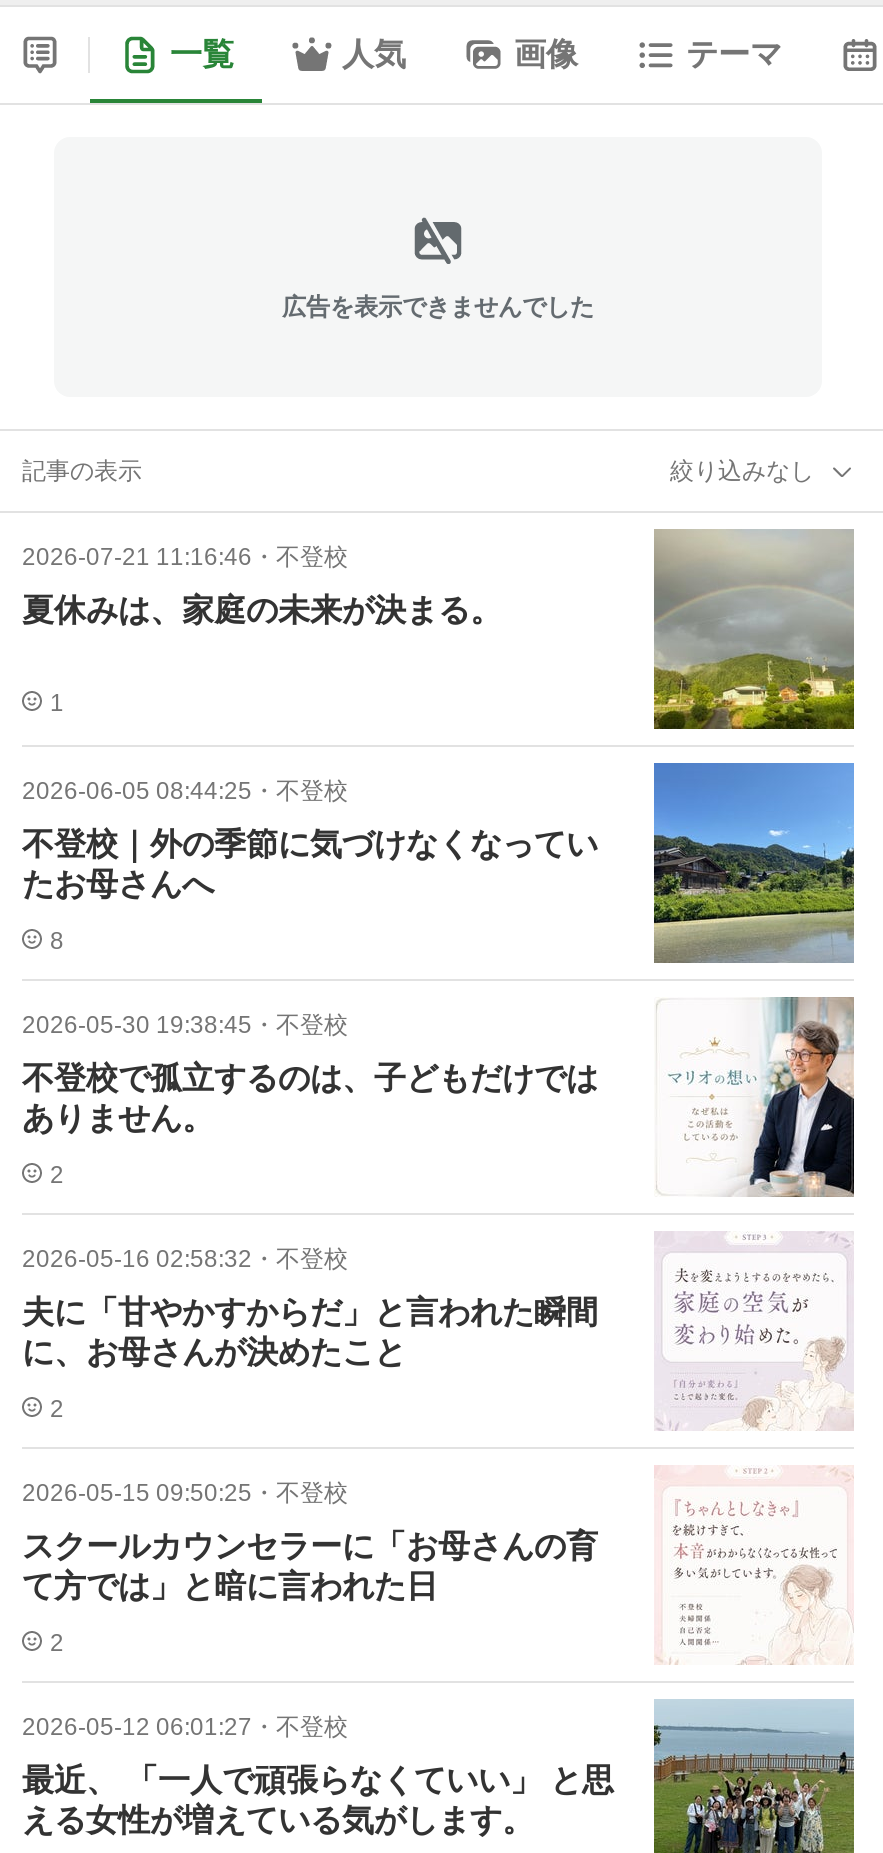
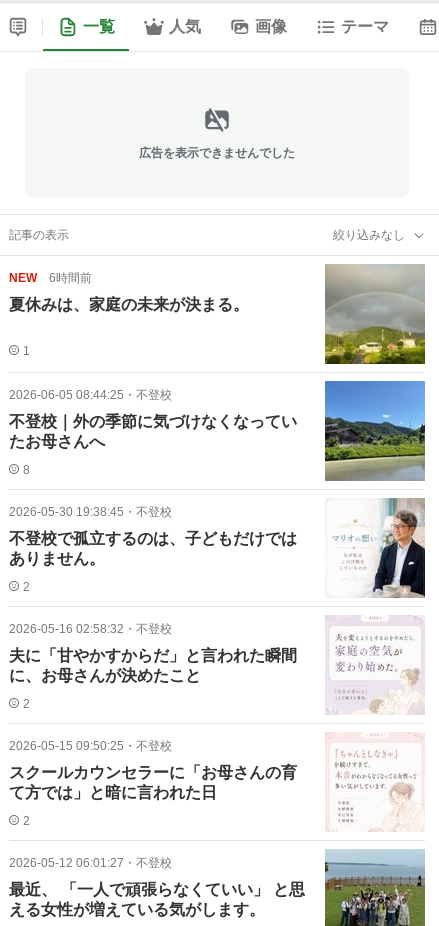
- 2026-07-21 11:16:46・不登校
+ NEW
+ 6時間前
